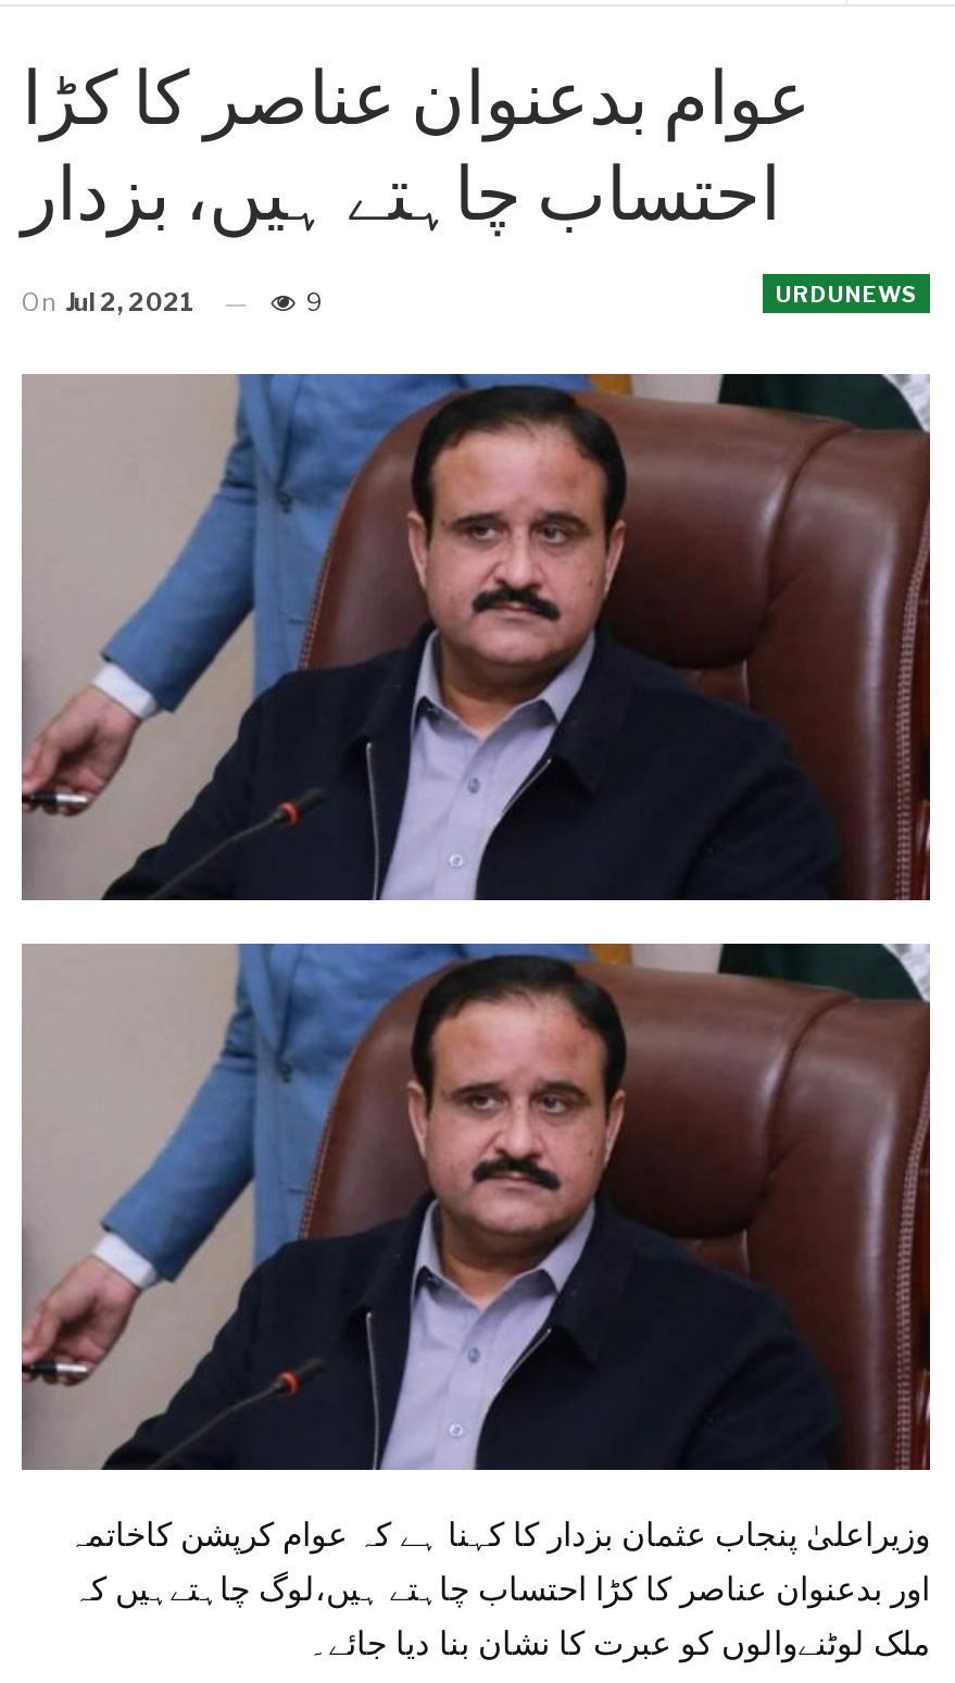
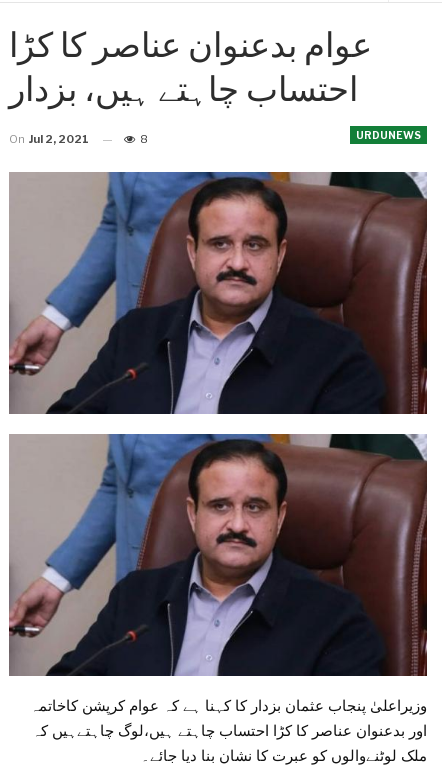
- 9
+ 8
